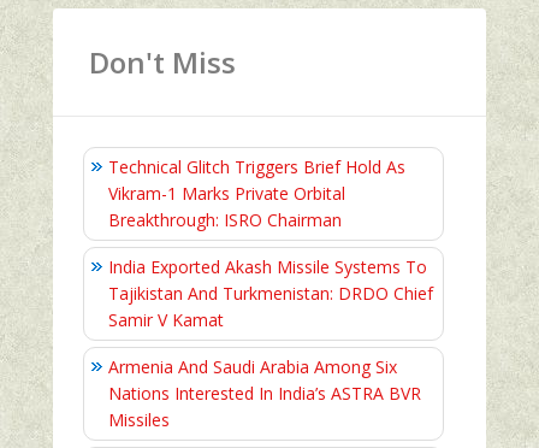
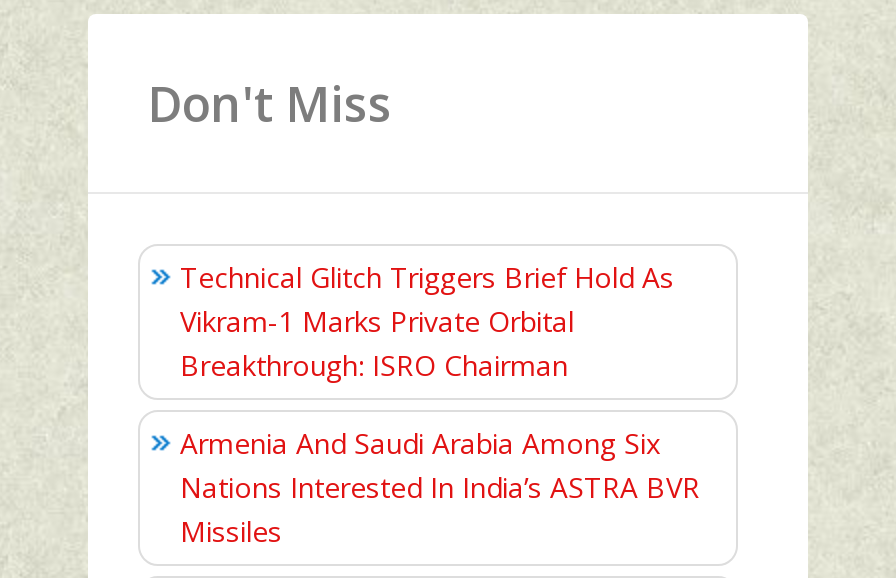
- India Exported Akash Missile Systems To
- Tajikistan And Turkmenistan: DRDO Chief
- Samir V Kamat
